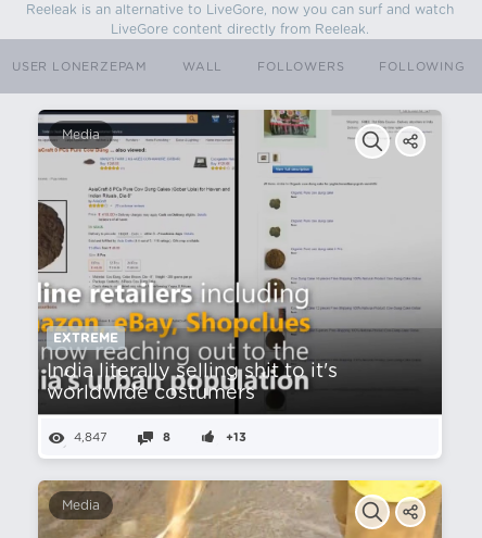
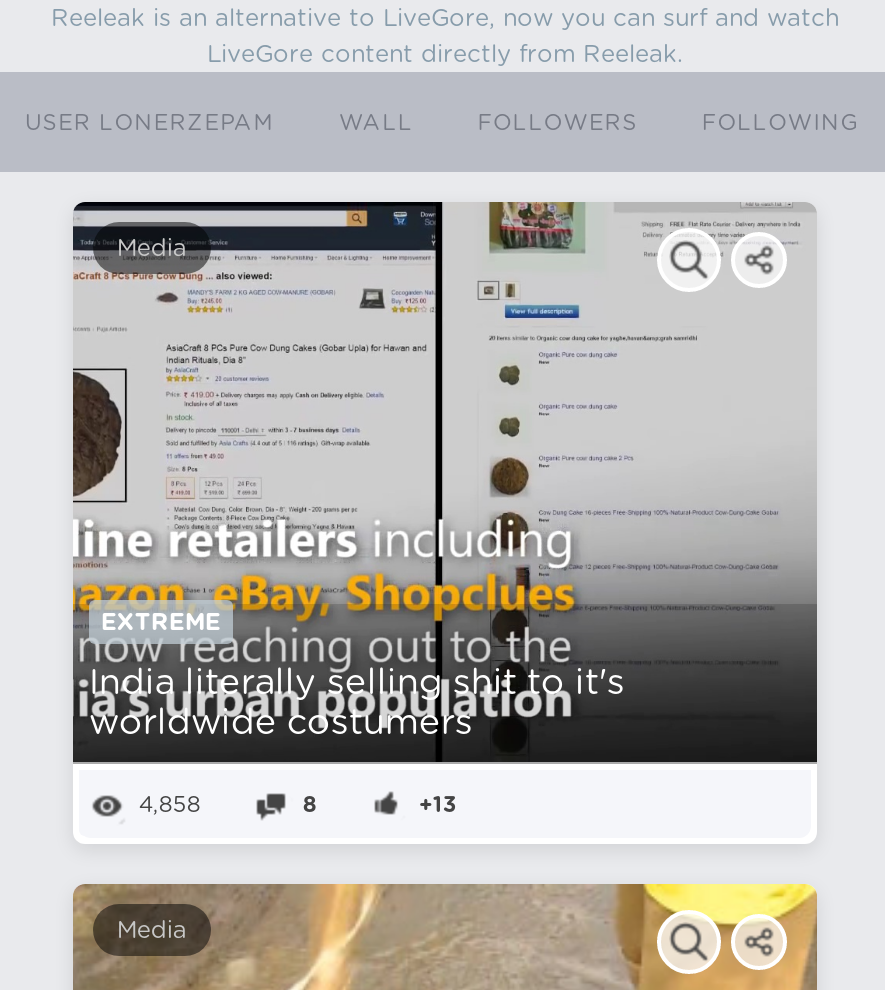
- 4,847
+ 4,858
